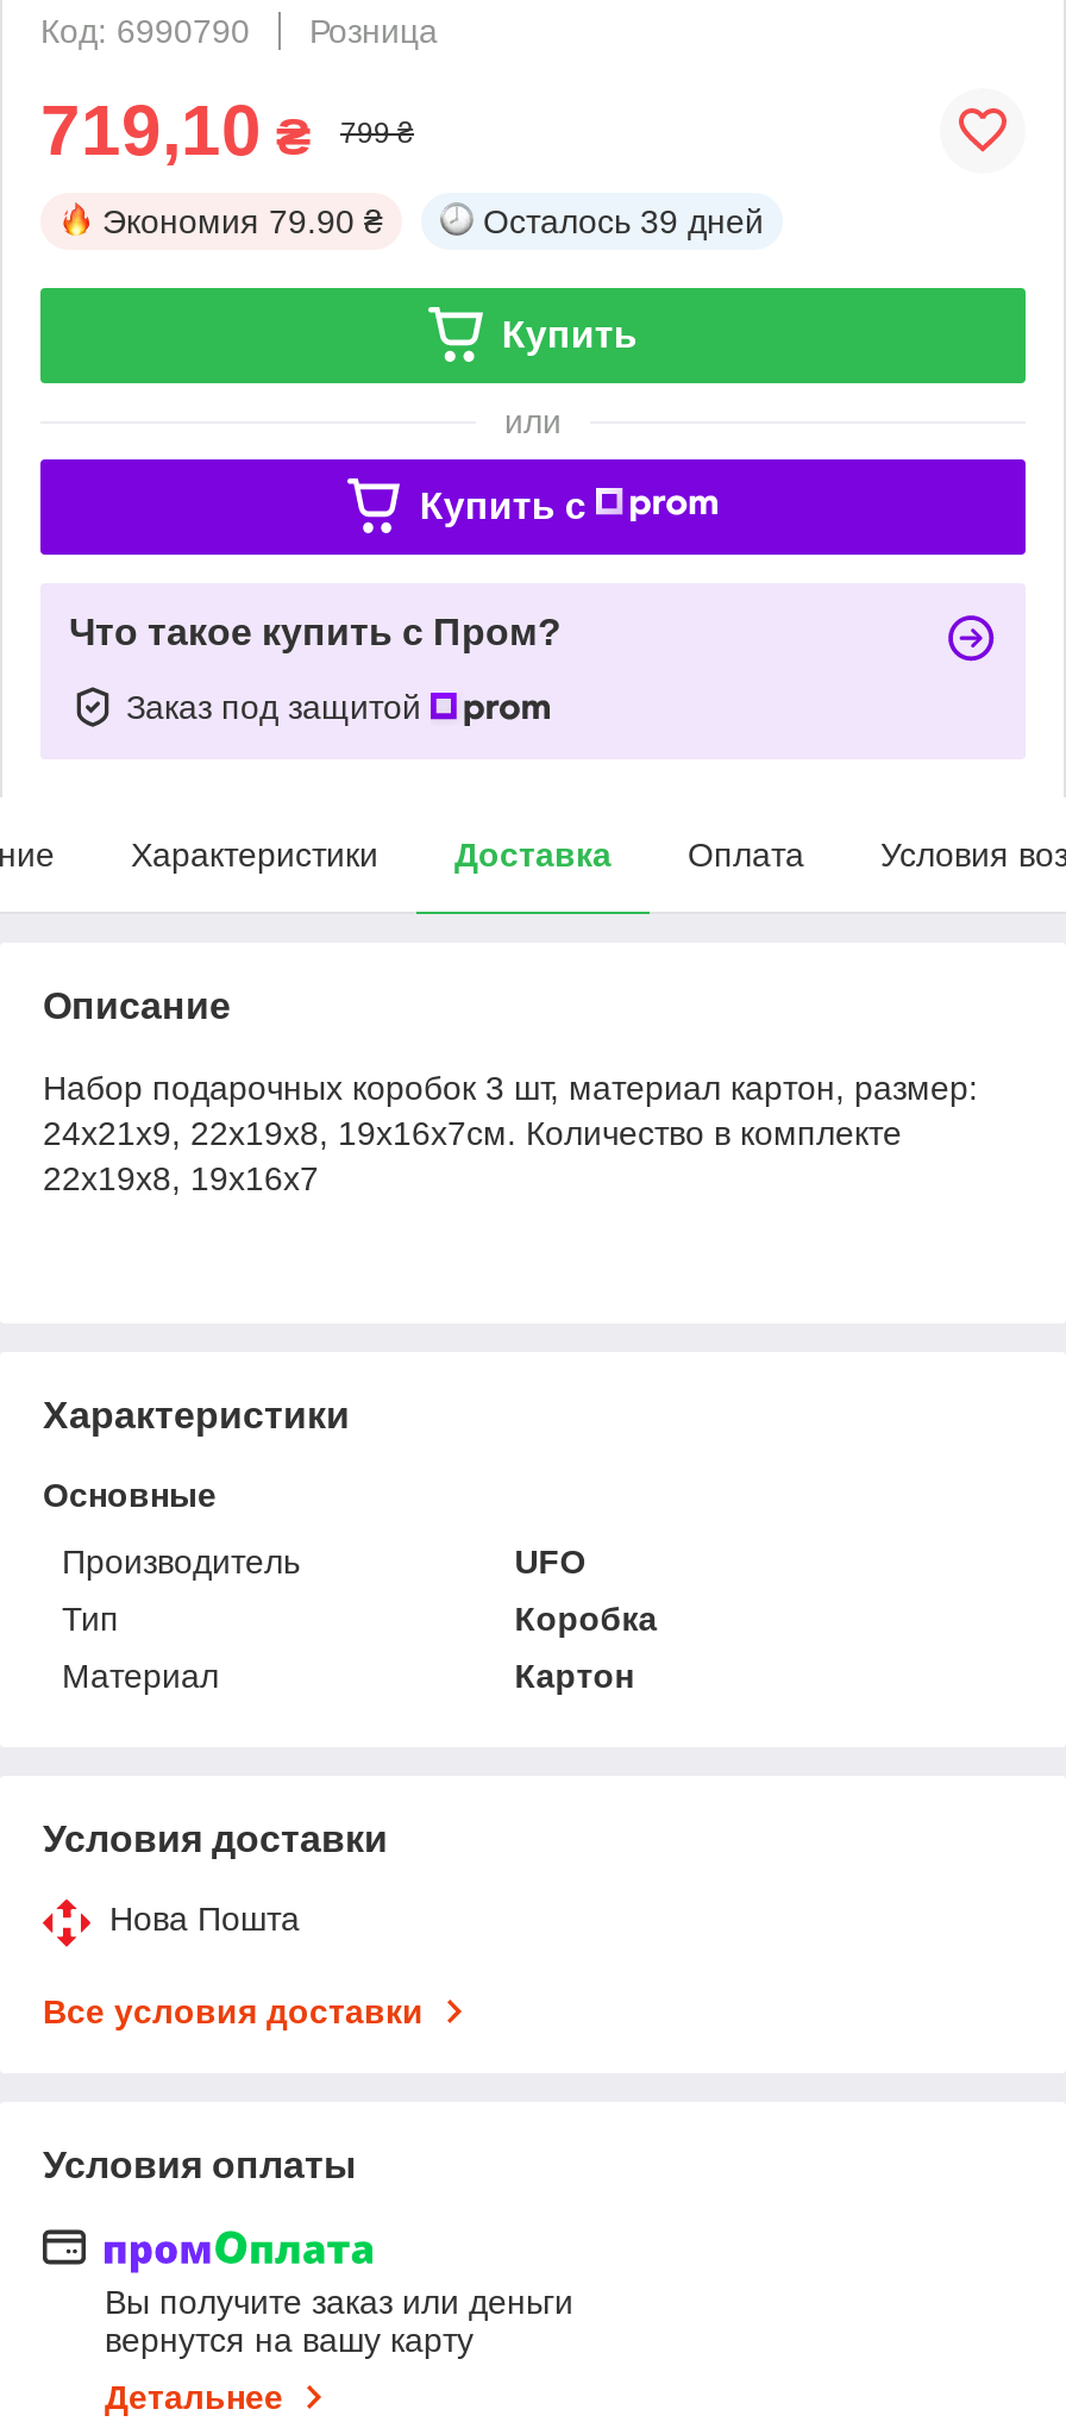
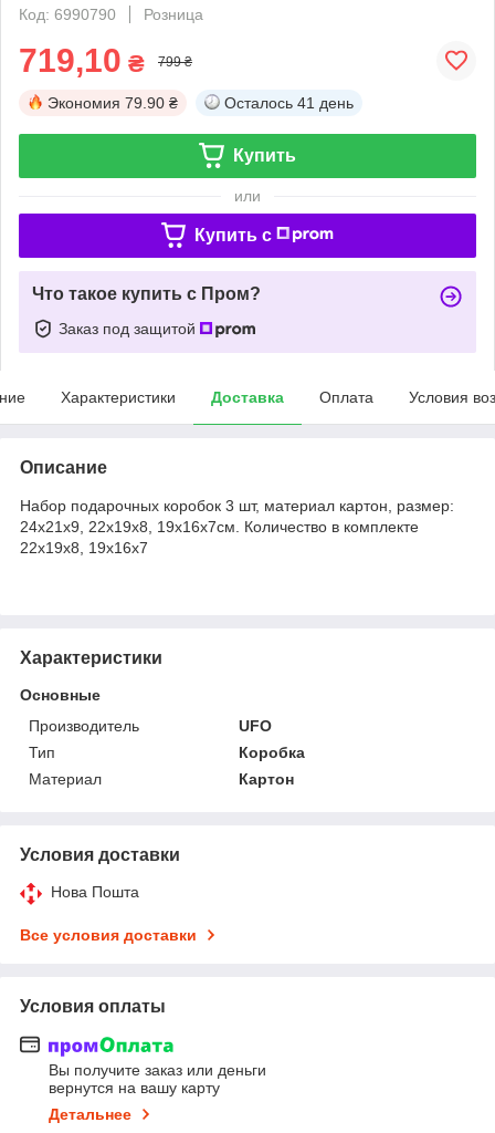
- Осталось 39 дней
+ Осталось 41 день
